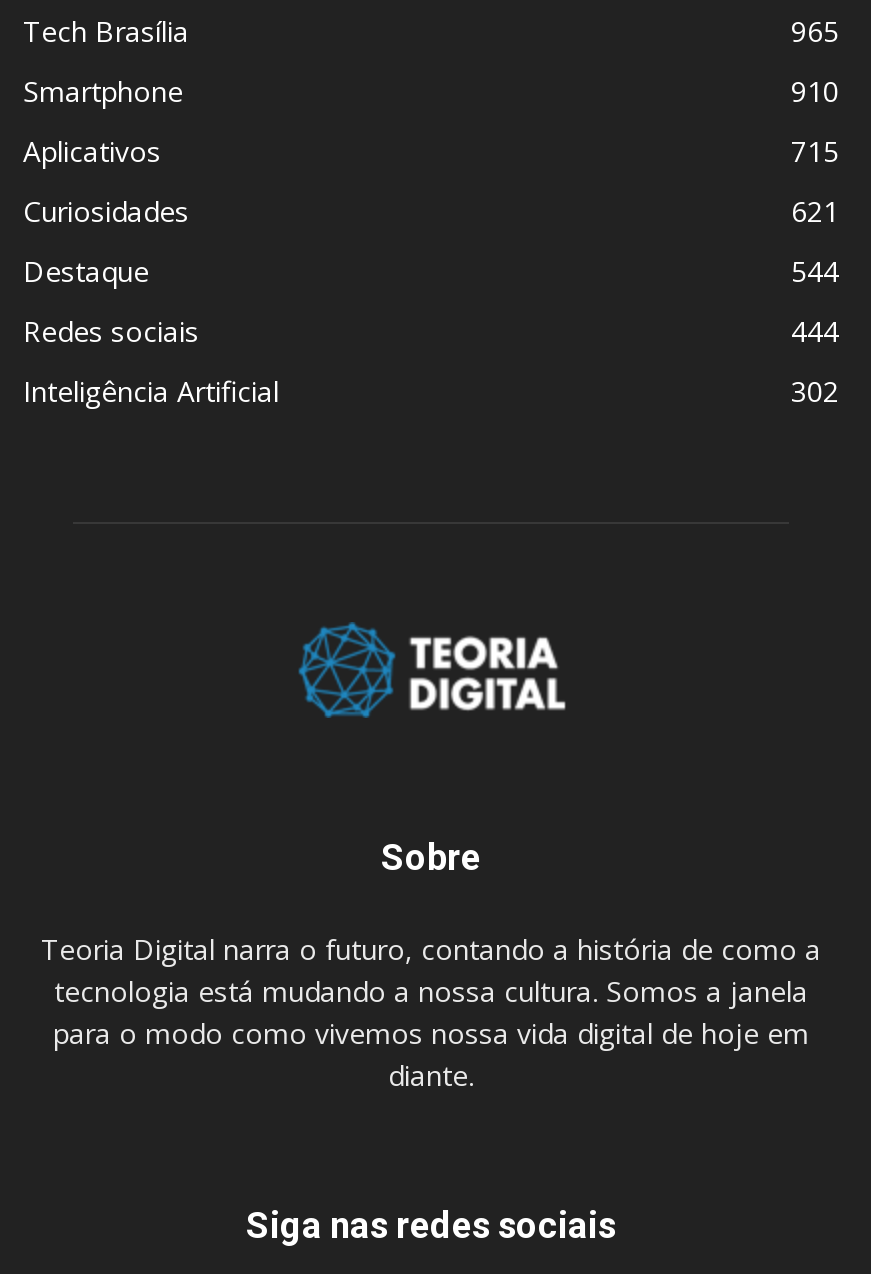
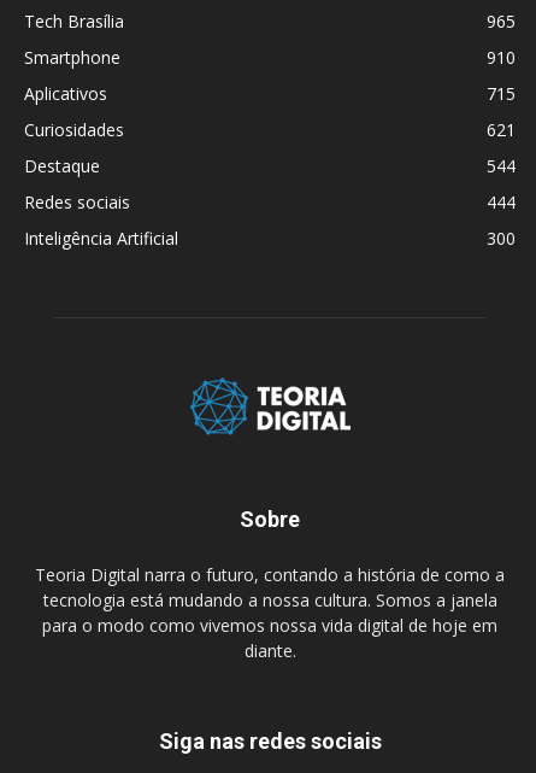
- 302
+ 300
